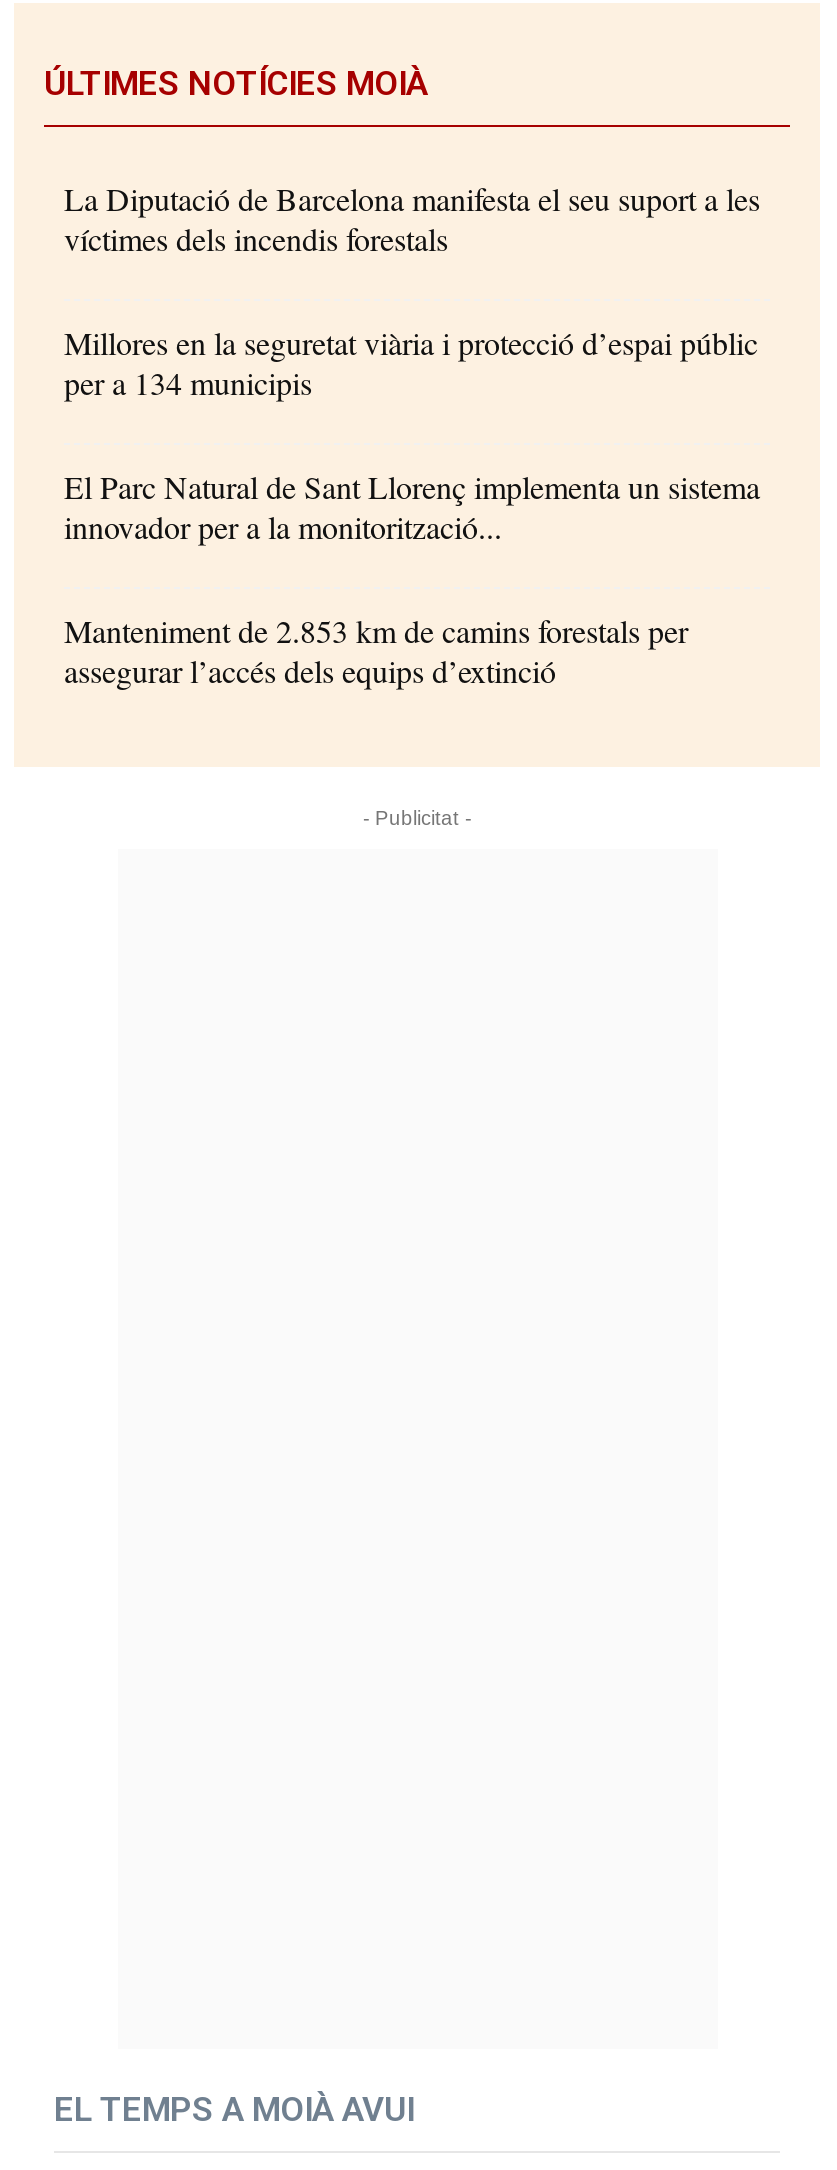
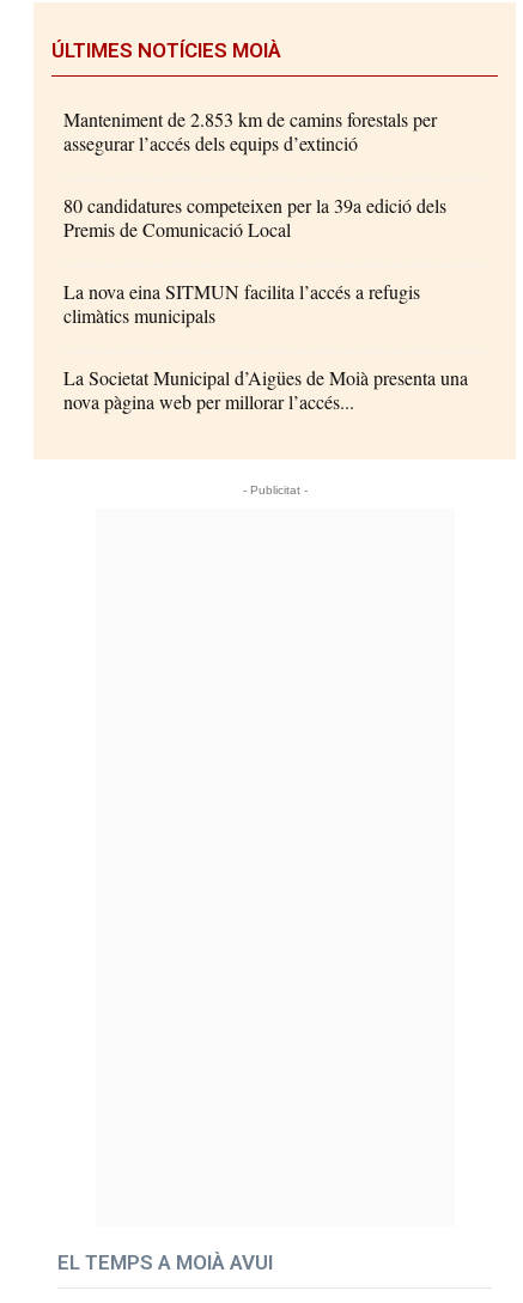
- La Diputació de Barcelona manifesta el seu suport a les
- víctimes dels incendis forestals
- Millores en la seguretat viària i protecció d’espai públic
- per a 134 municipis
- El Parc Natural de Sant Llorenç implementa un sistema
- innovador per a la monitorització...

moved up: Manteniment de 2.853 km de camins forestals per | assegurar l’accés dels equips d’extinció

+ 80 candidatures competeixen per la 39a edició dels
+ Premis de Comunicació Local
+ La nova eina SITMUN facilita l’accés a refugis
+ climàtics municipals
+ La Societat Municipal d’Aigües de Moià presenta una
+ nova pàgina web per millorar l’accés...
